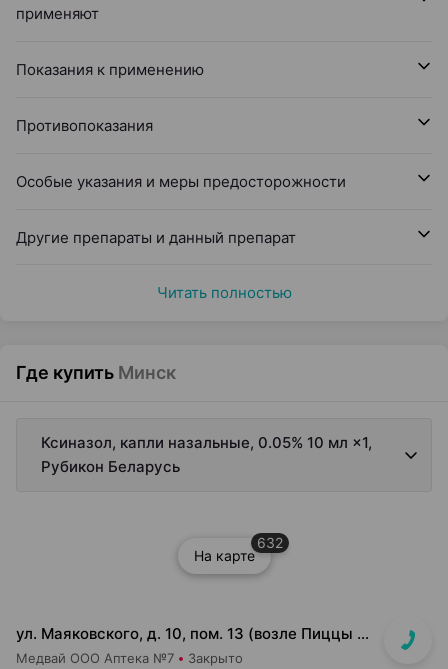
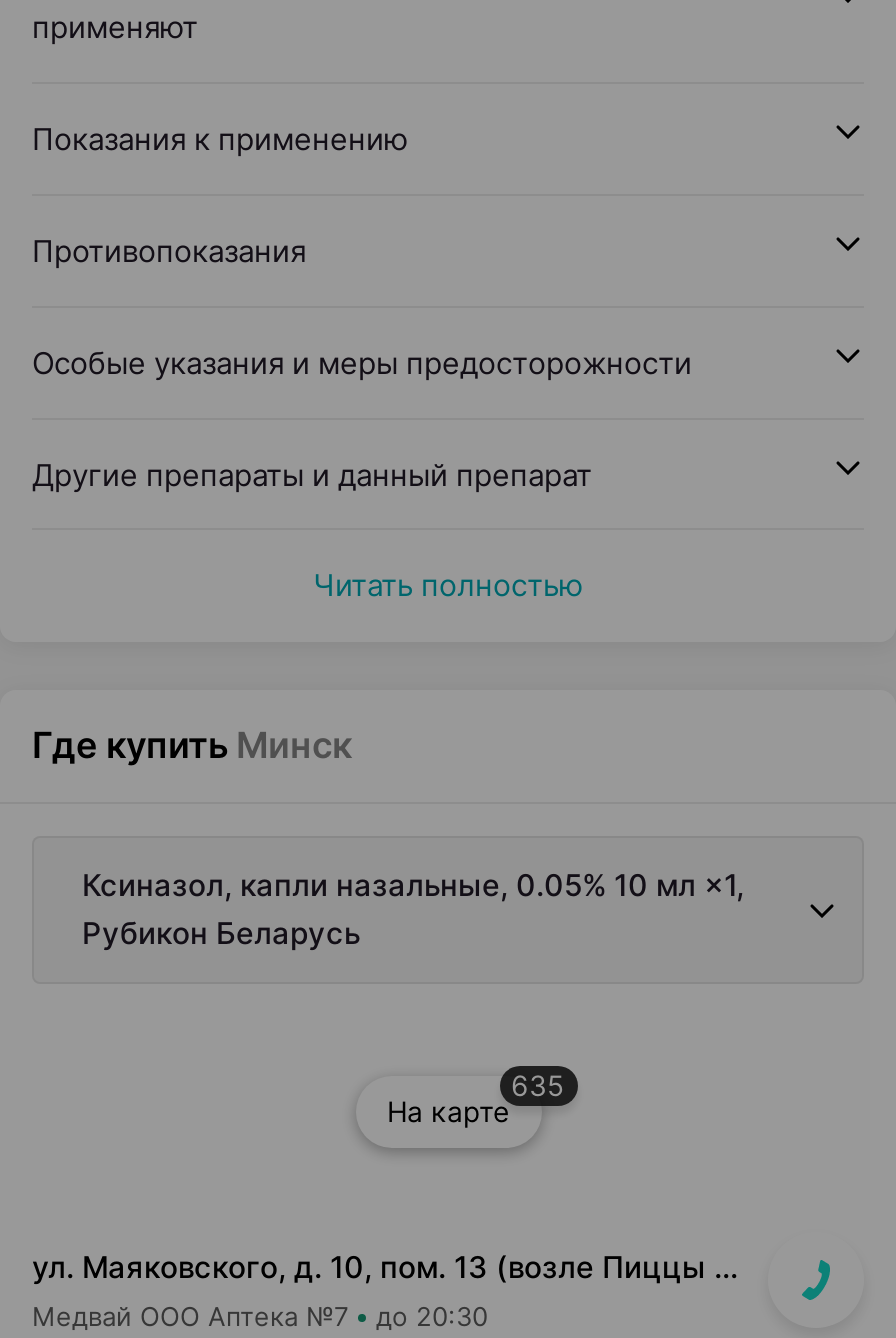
- 632
+ 635

- Закрыто
+ до 20:30
